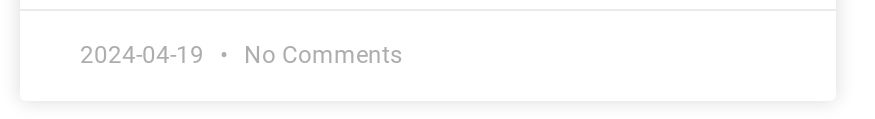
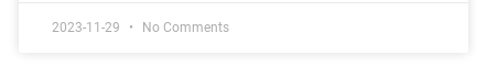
- 2024-04-19 No Comments
+ 2023-11-29 No Comments
